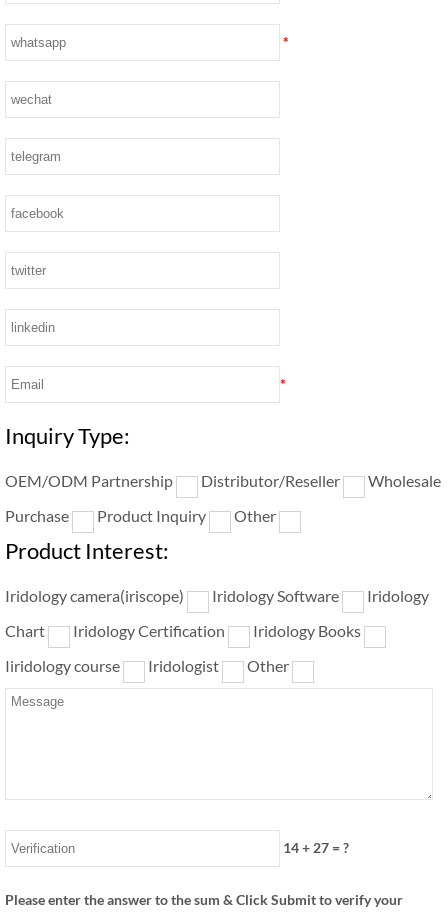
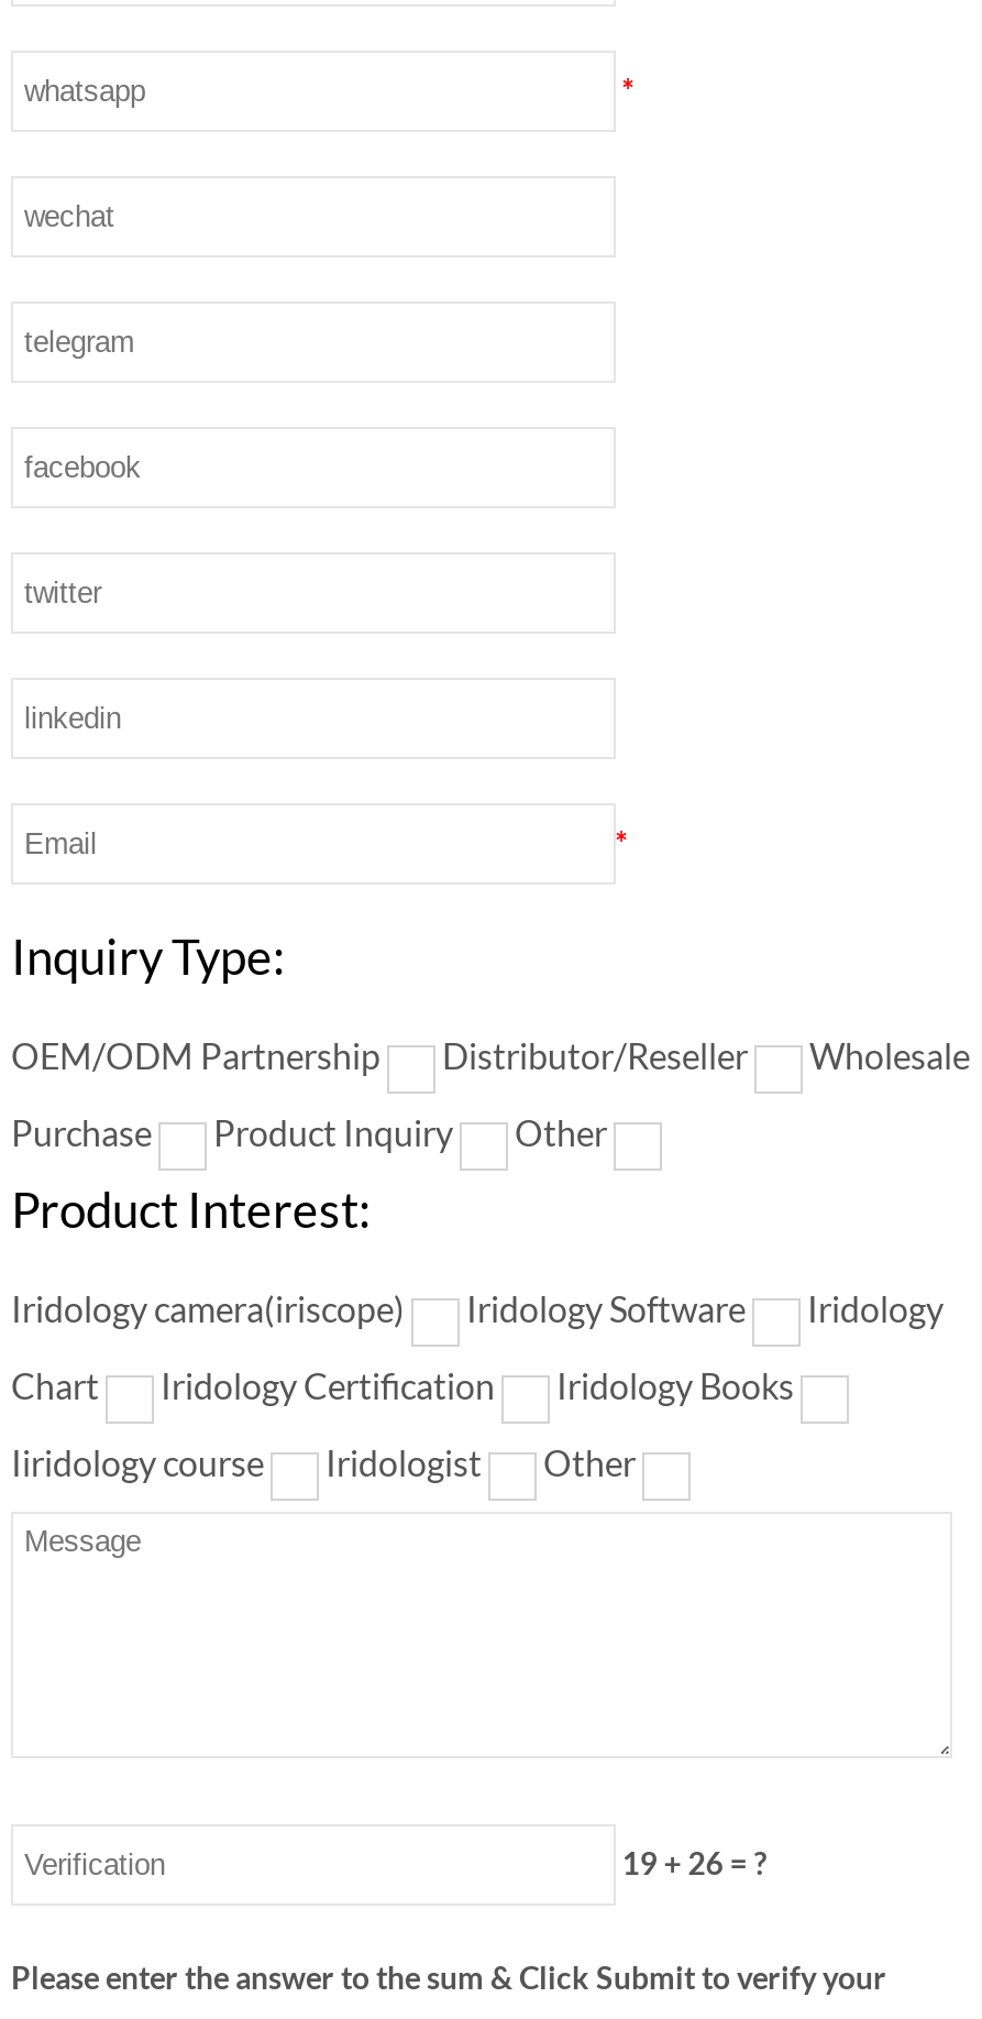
- 14 + 27 = ?
+ 19 + 26 = ?
